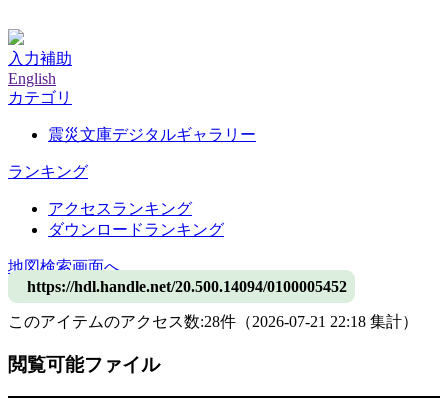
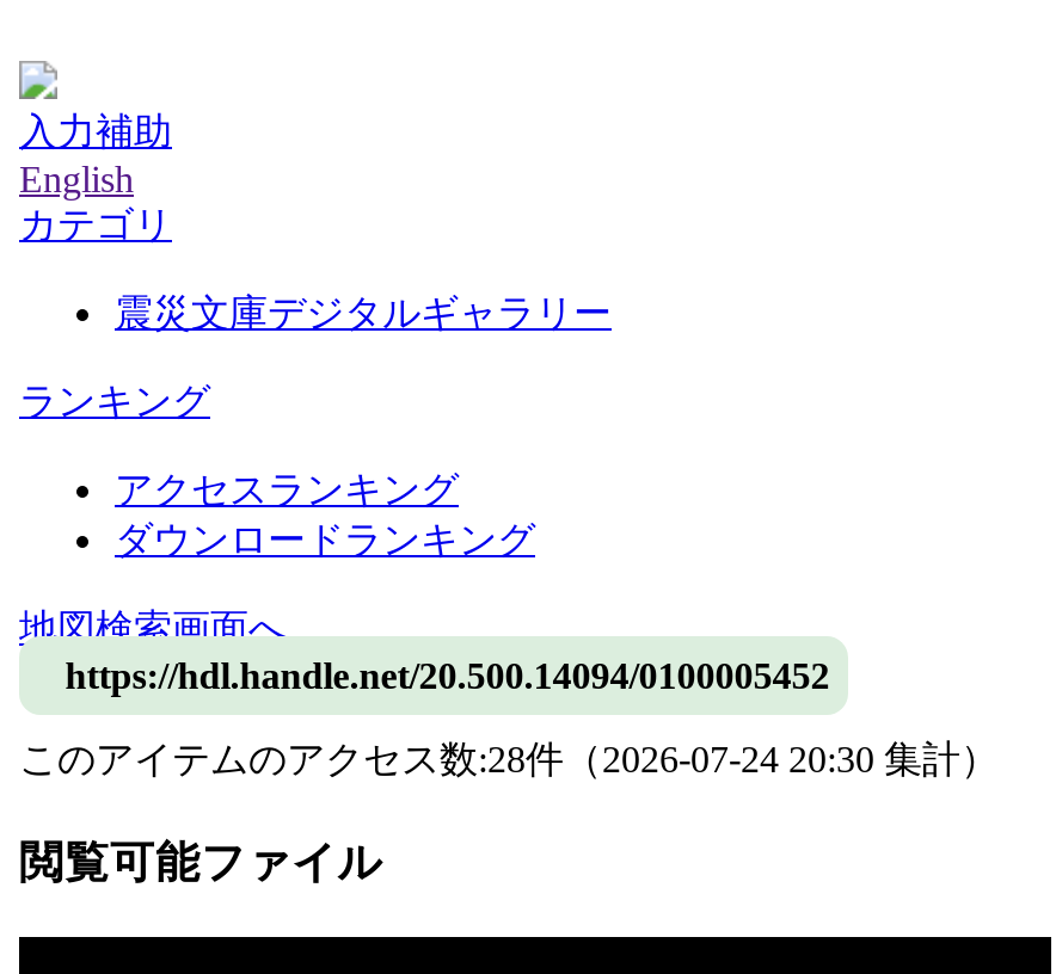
- このアイテムのアクセス数:28件（2026-07-21 22:18 集計）
+ このアイテムのアクセス数:28件（2026-07-24 20:30 集計）
